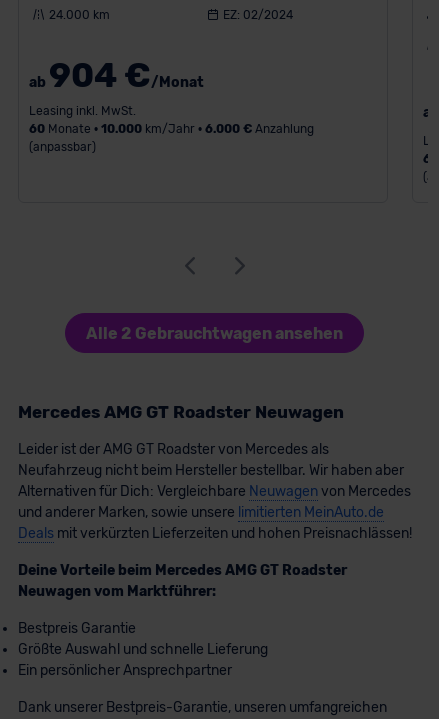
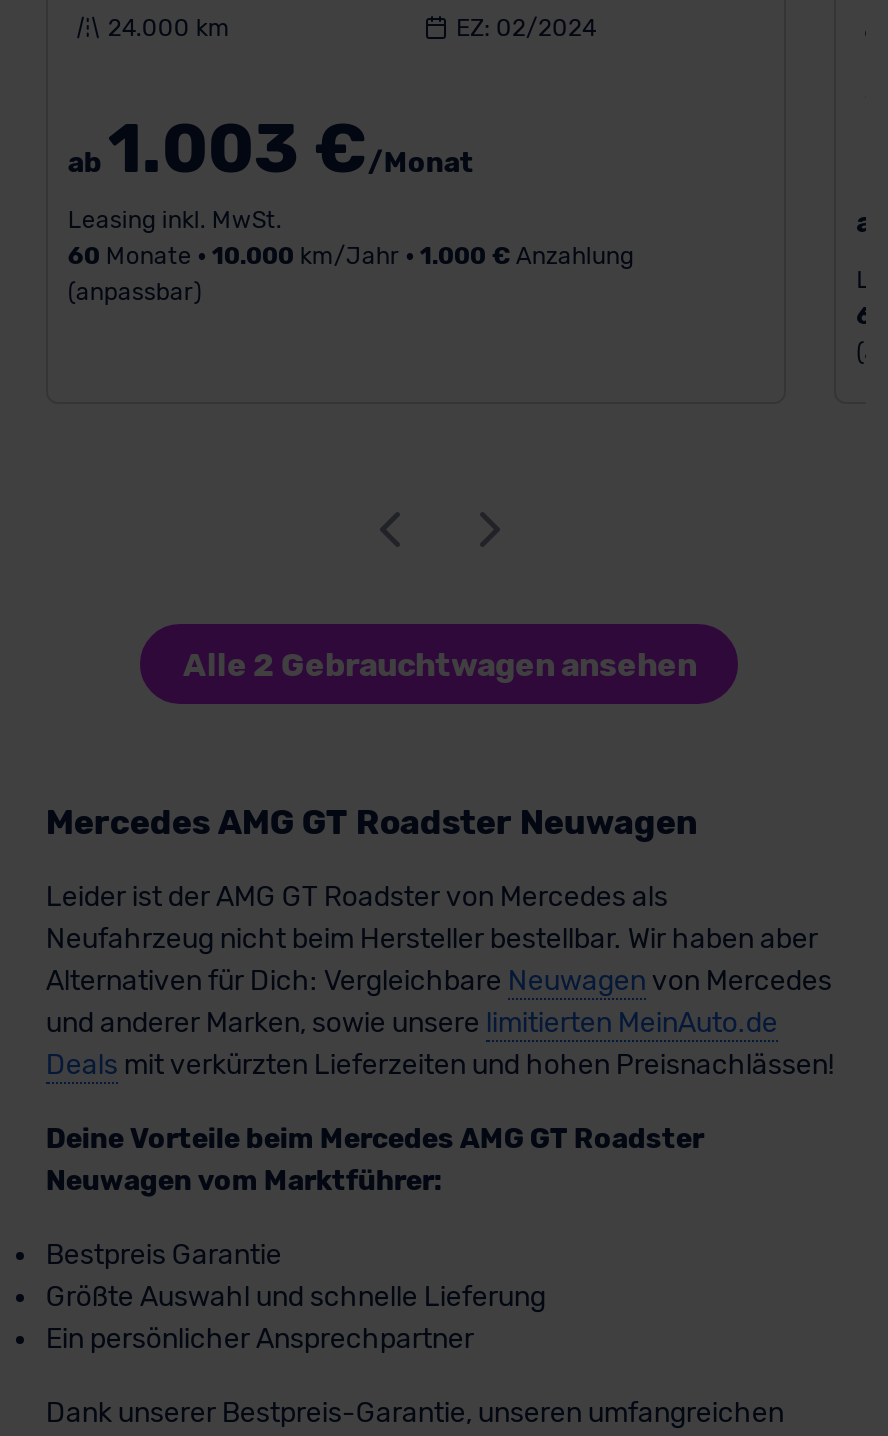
- ab904 €/Monat
+ ab1.003 €/Monat

- 60 Monate • 10.000 km/Jahr • 6.000 €Anzahlung
+ 60 Monate • 10.000 km/Jahr • 1.000 €Anzahlung
